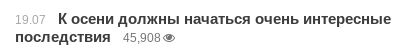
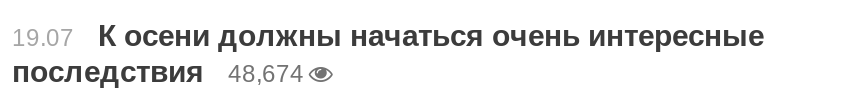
- последствия 45,908
+ последствия 48,674
